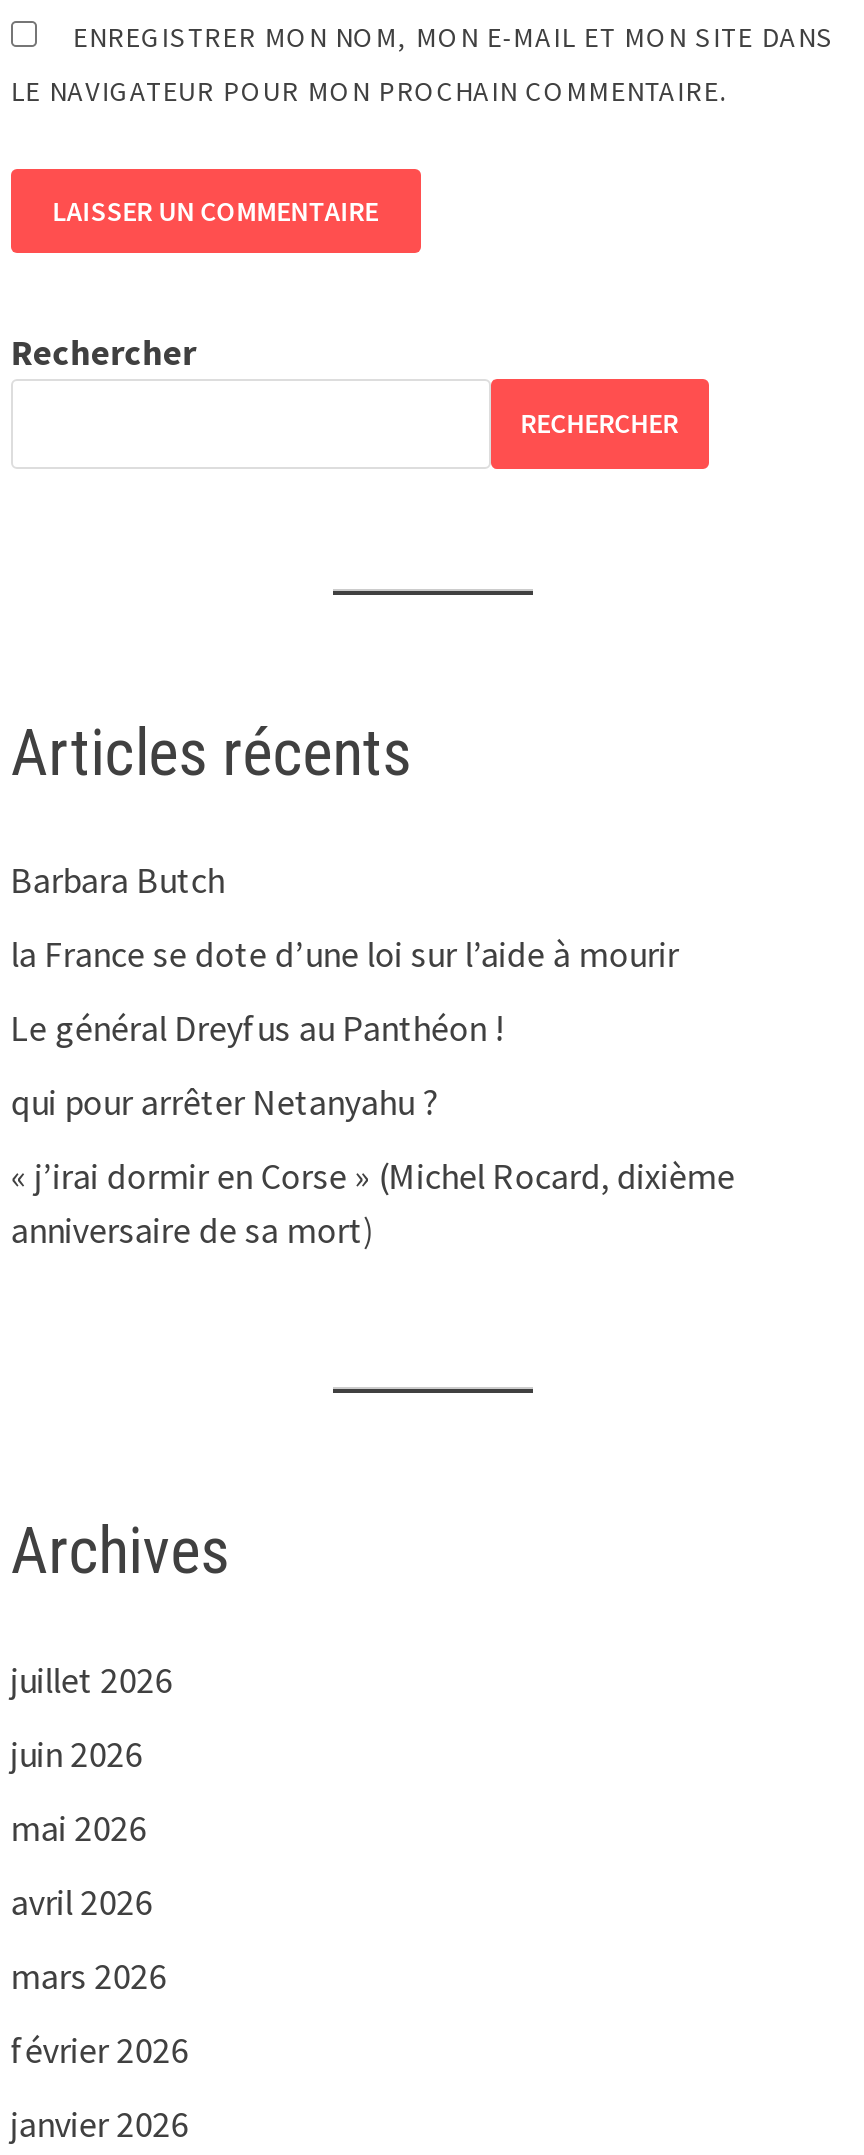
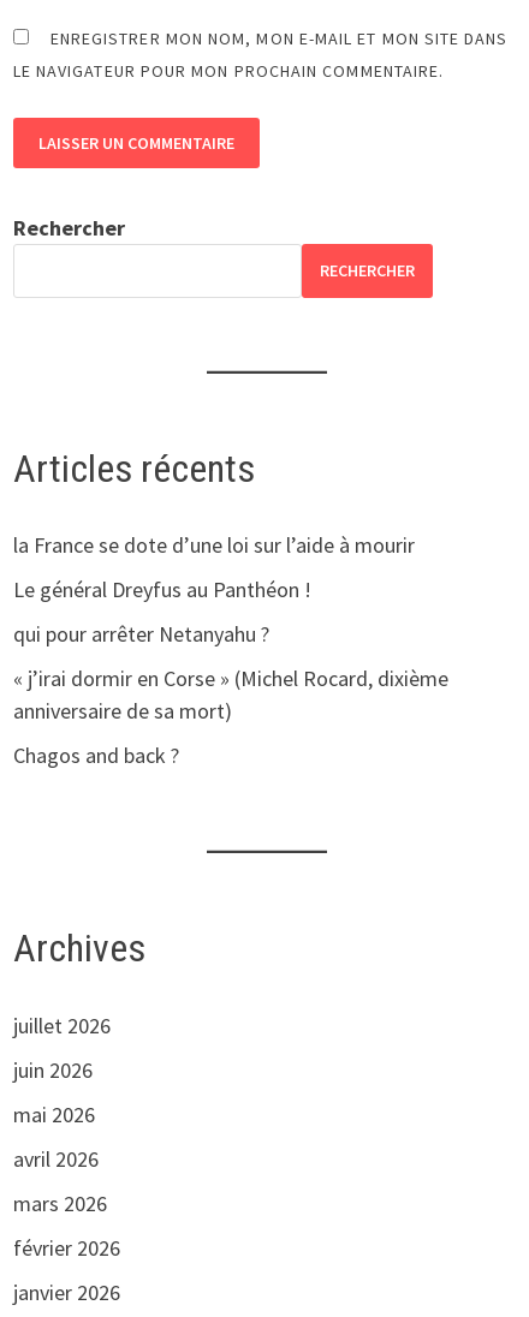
- Barbara Butch

moved up: la France se dote d’une loi sur l’aide à mourir | Le général Dreyfus au Panthéon ! | qui pour arrêter Netanyahu ? | « j’irai dormir en Corse » (Michel Rocard, dixième | anniversaire de sa mort)

+ Chagos and back ?
